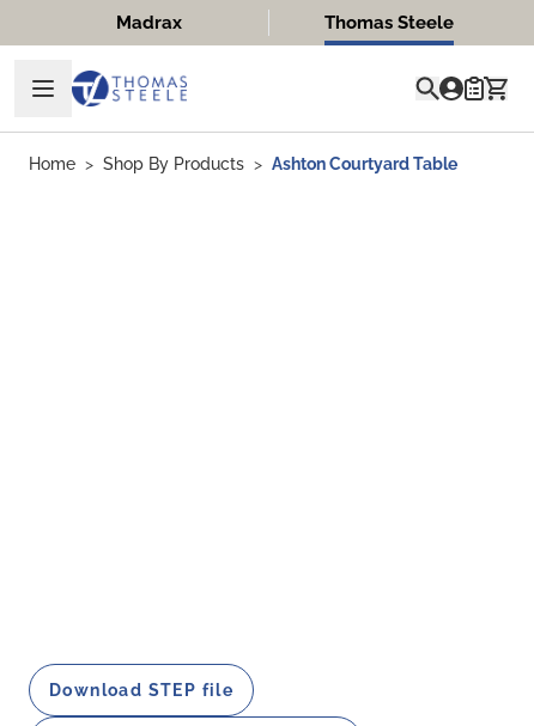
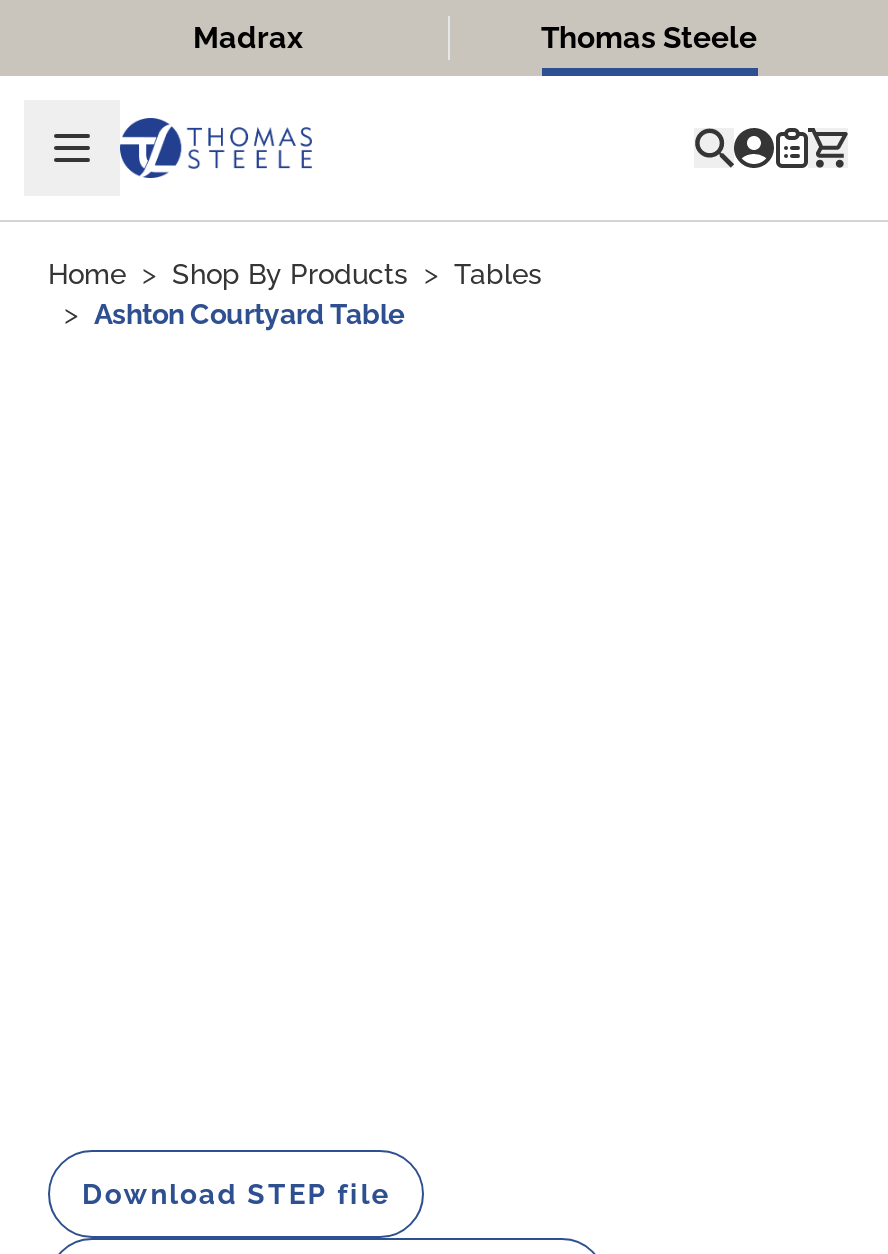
- Home > Shop By Products > Ashton Courtyard Table
+ Home > Shop By Products > Tables
+ > Ashton Courtyard Table
